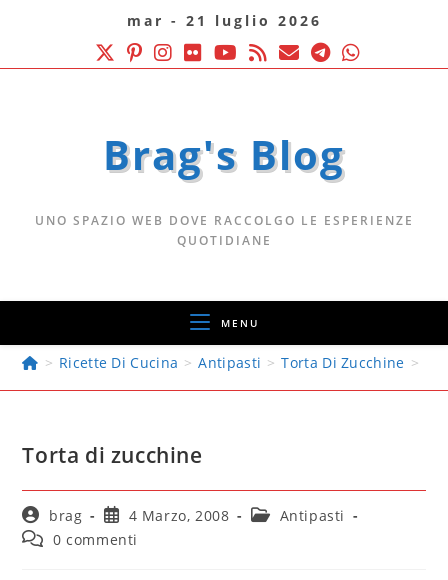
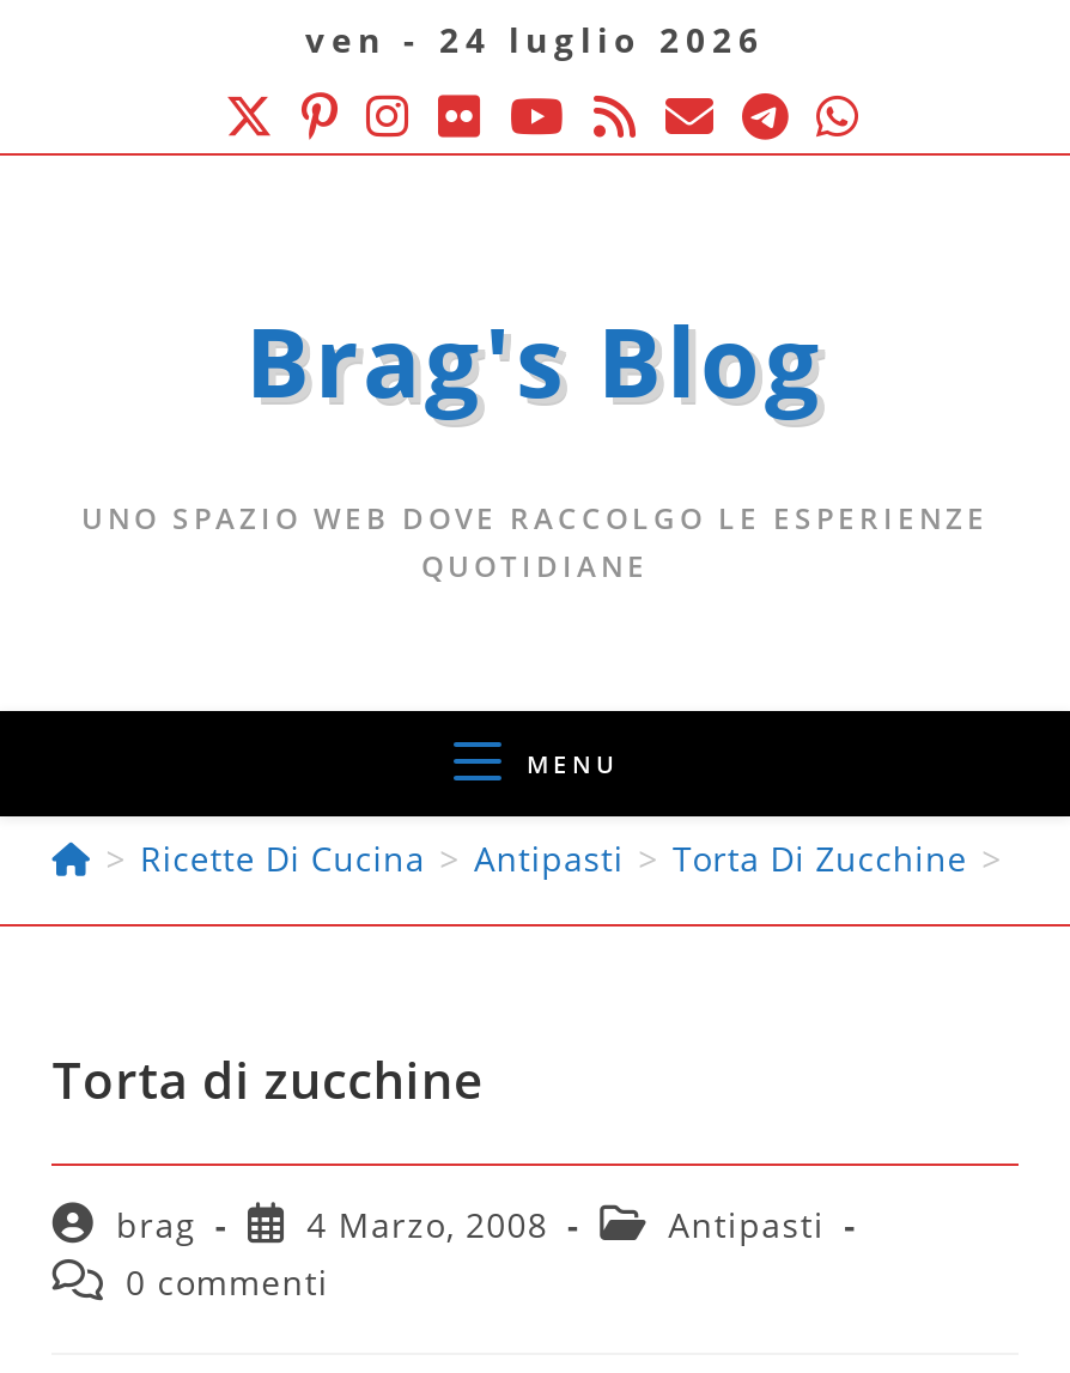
- mar - 21 luglio 2026
+ ven - 24 luglio 2026
